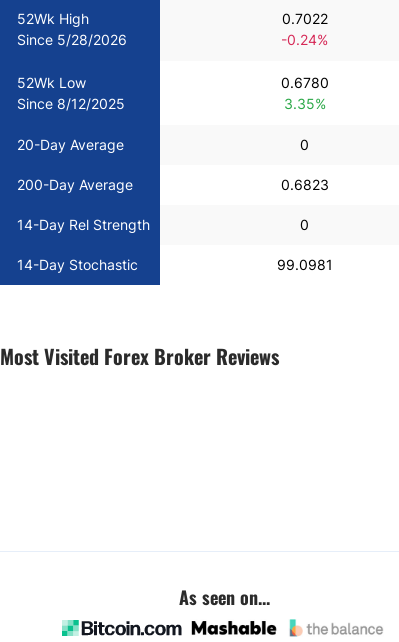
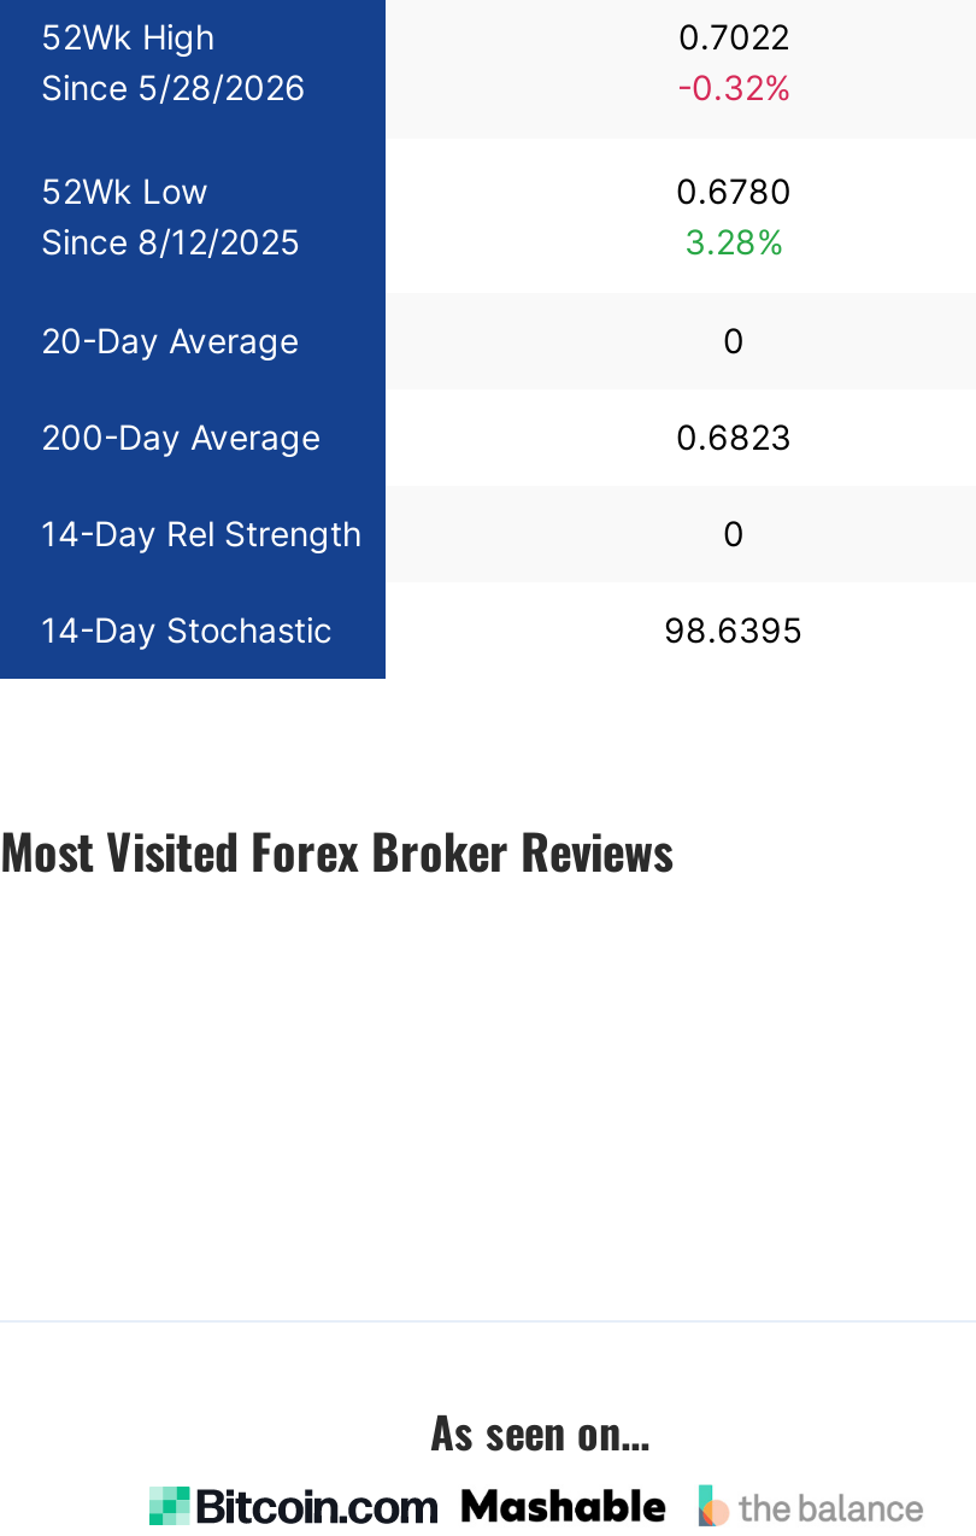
- -0.24%
+ -0.32%

- 3.35%
+ 3.28%

- 99.0981
+ 98.6395
